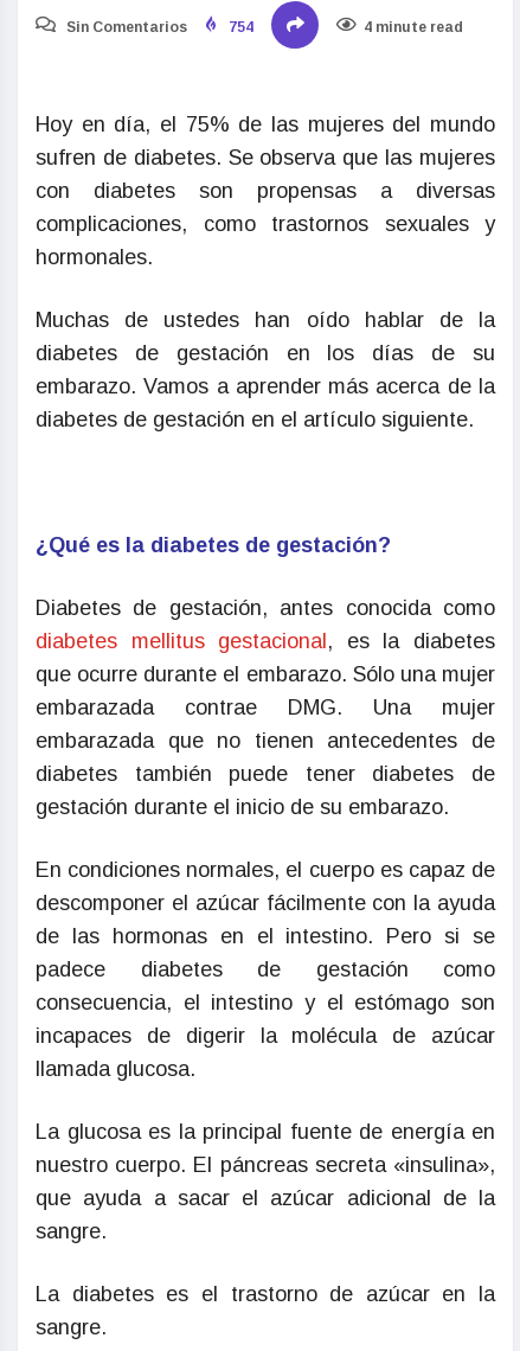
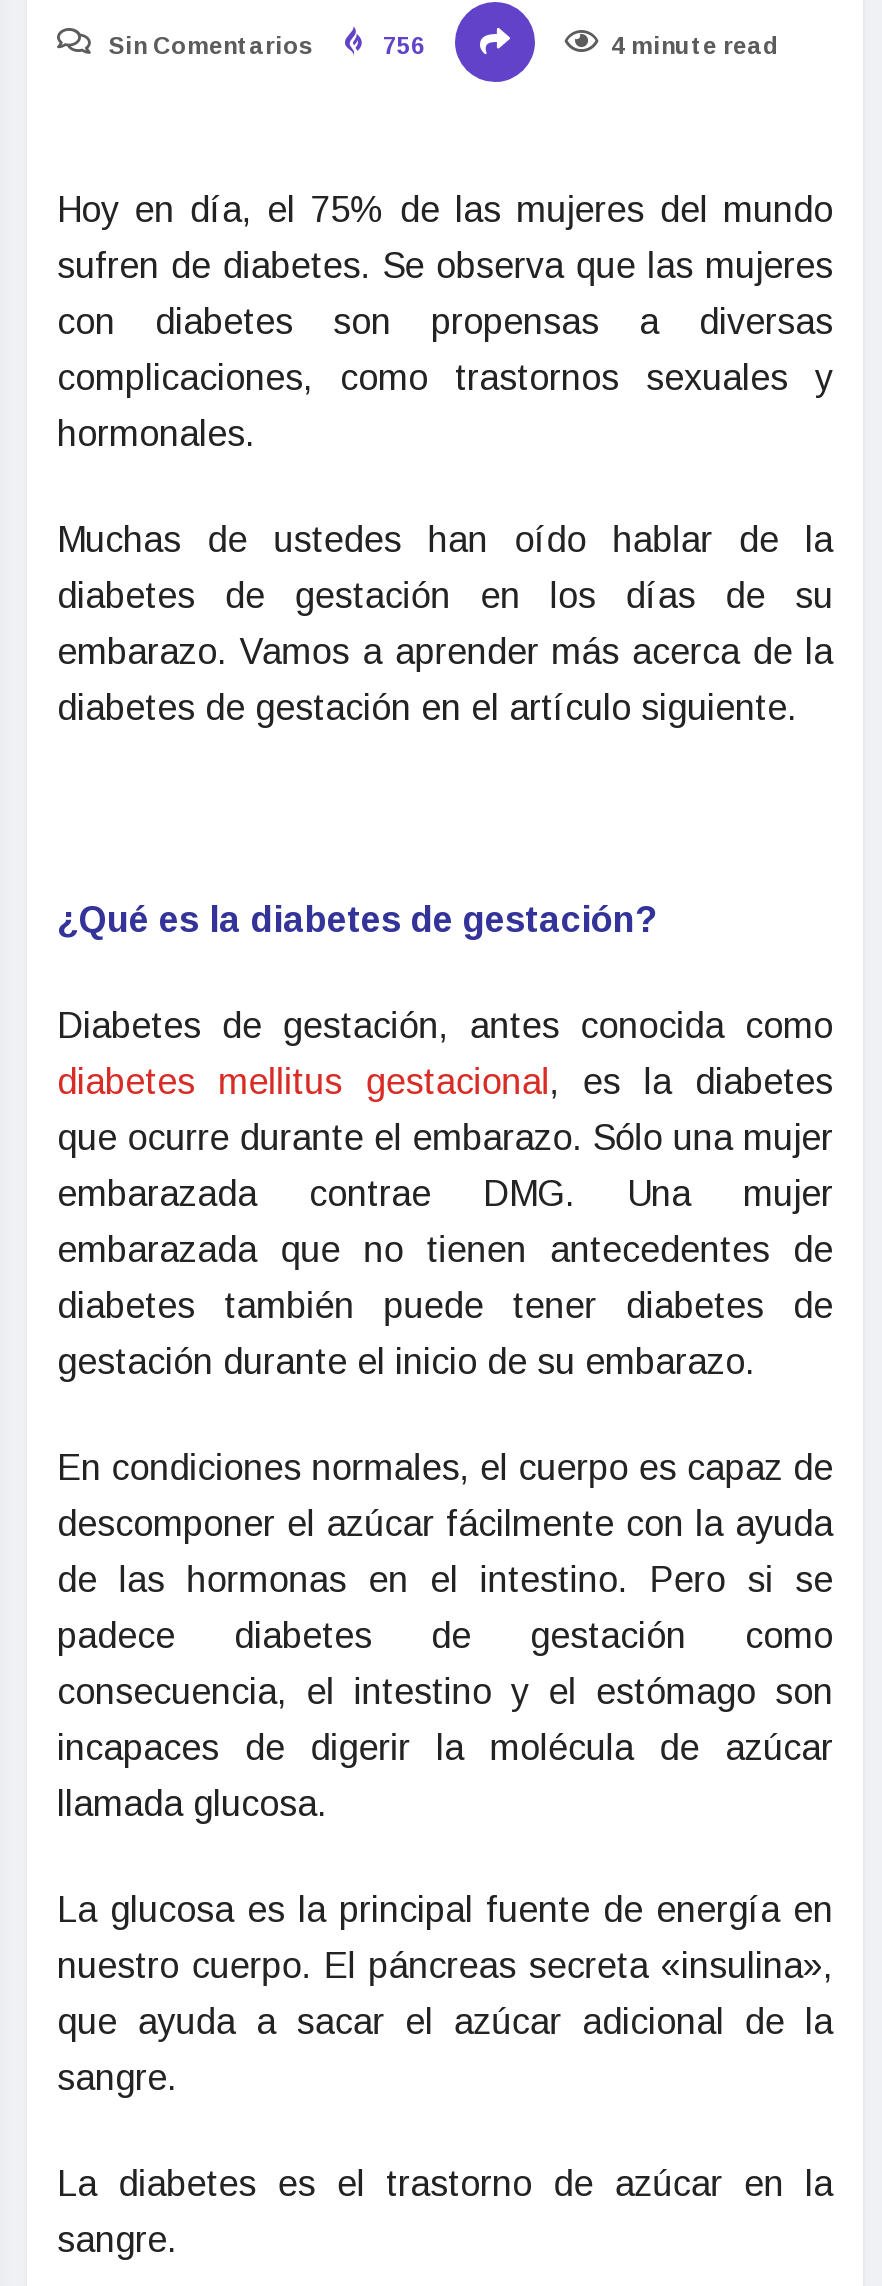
- 754
+ 756
